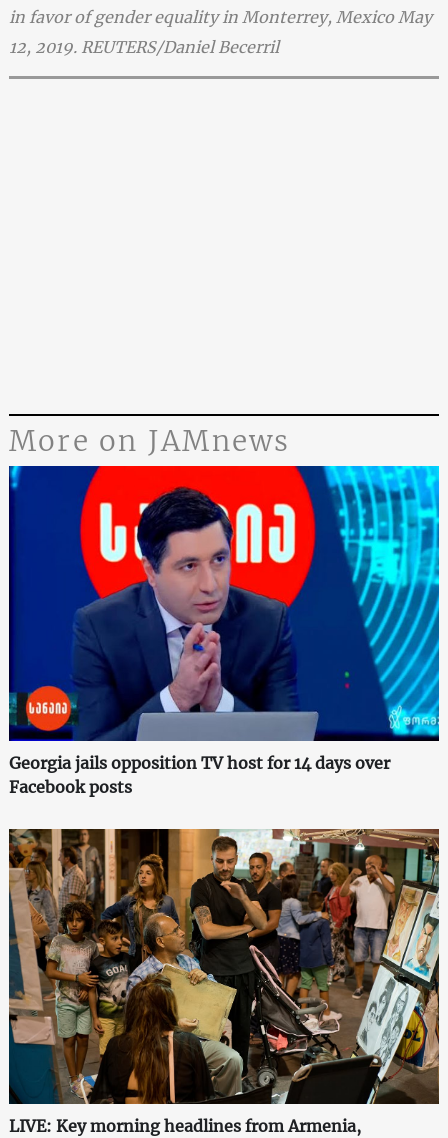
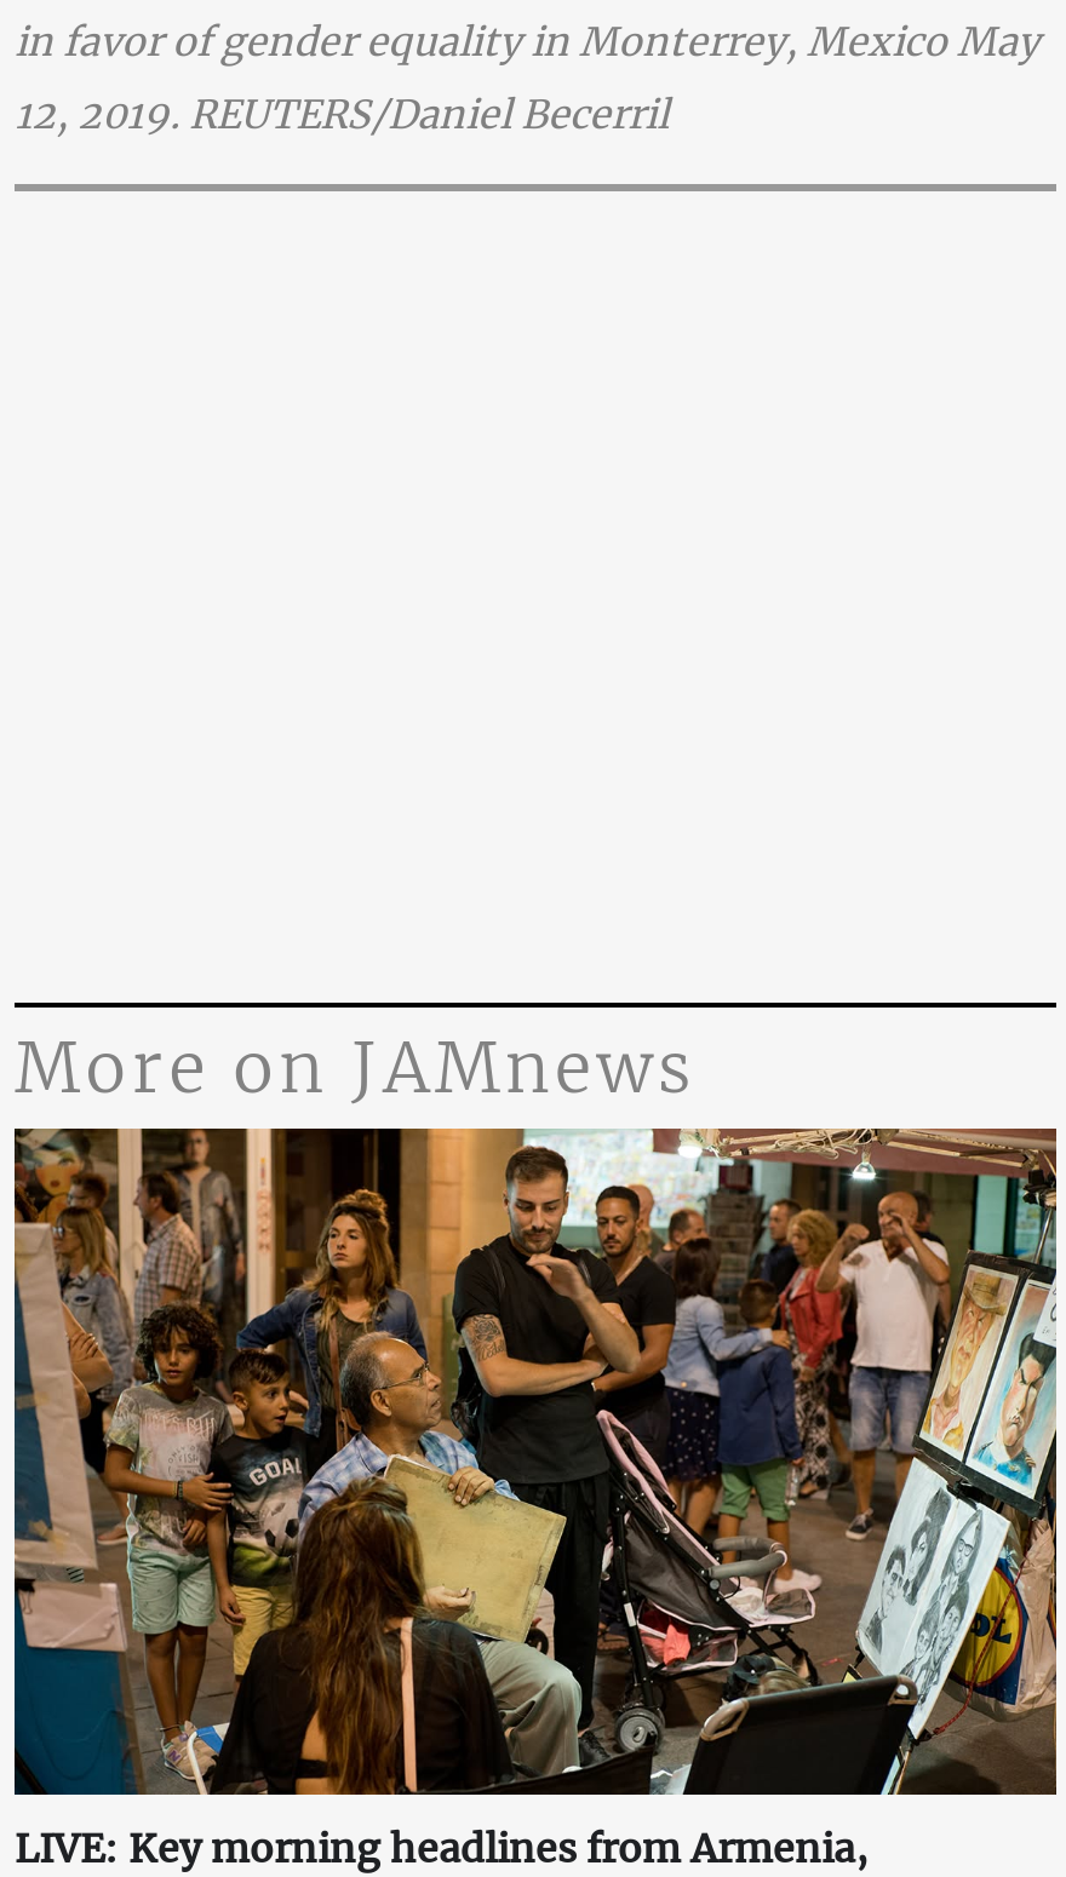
- [image]
- Georgia jails opposition TV host for 14 days over
- Facebook posts
